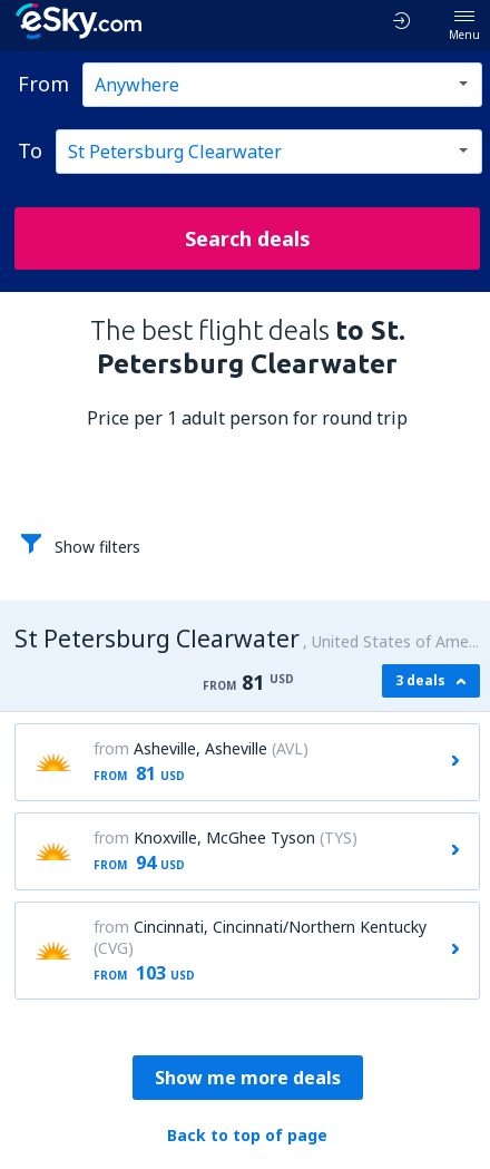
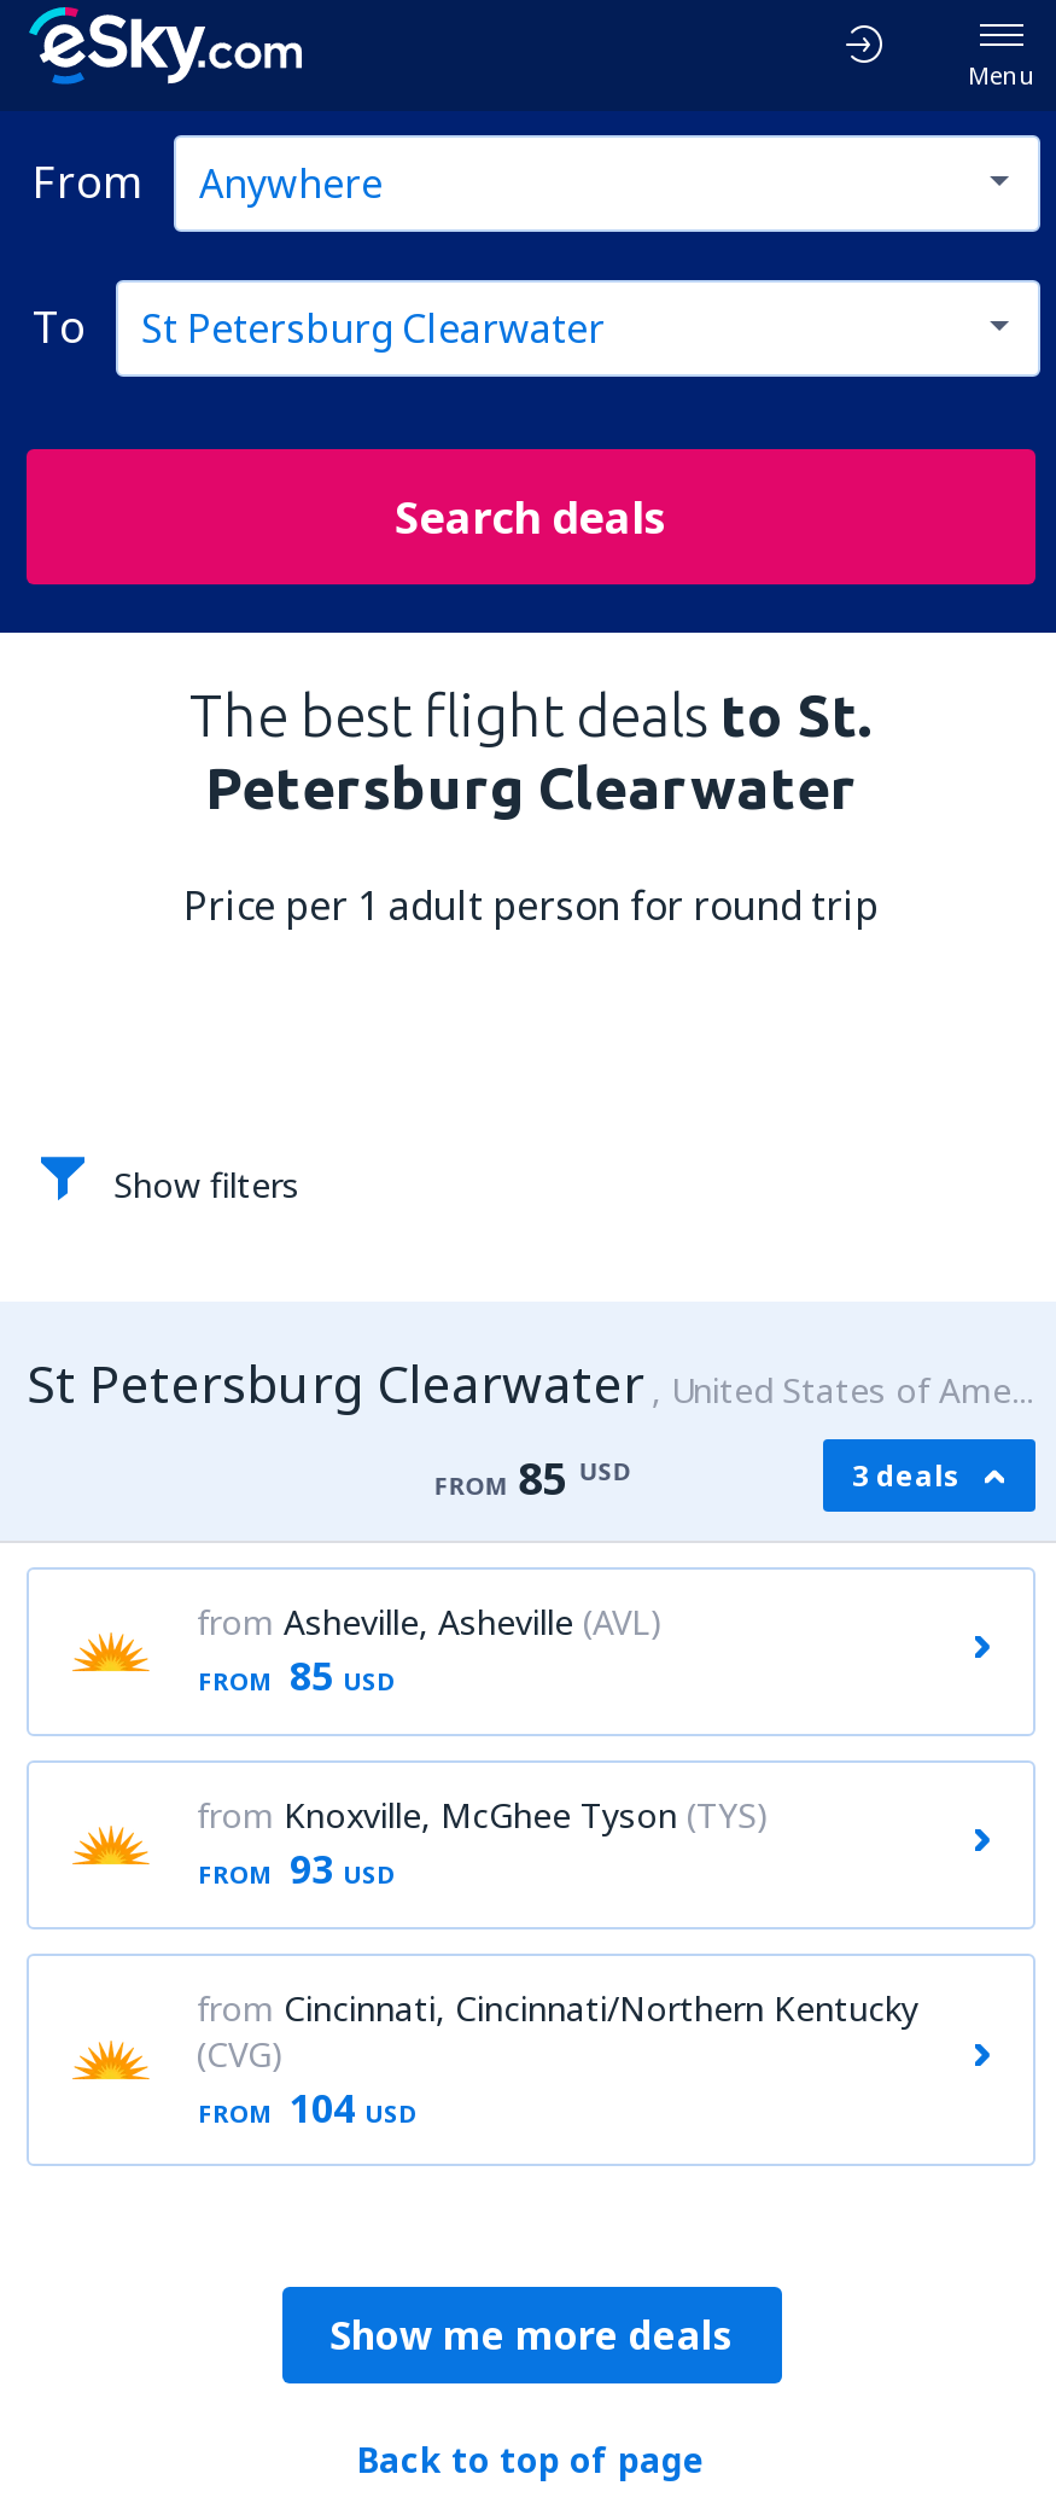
- FROM 81 USD
+ FROM 85 USD

- FROM 81 USD
+ FROM 85 USD

- FROM 94 USD
+ FROM 93 USD

- FROM 103 USD
+ FROM 104 USD
